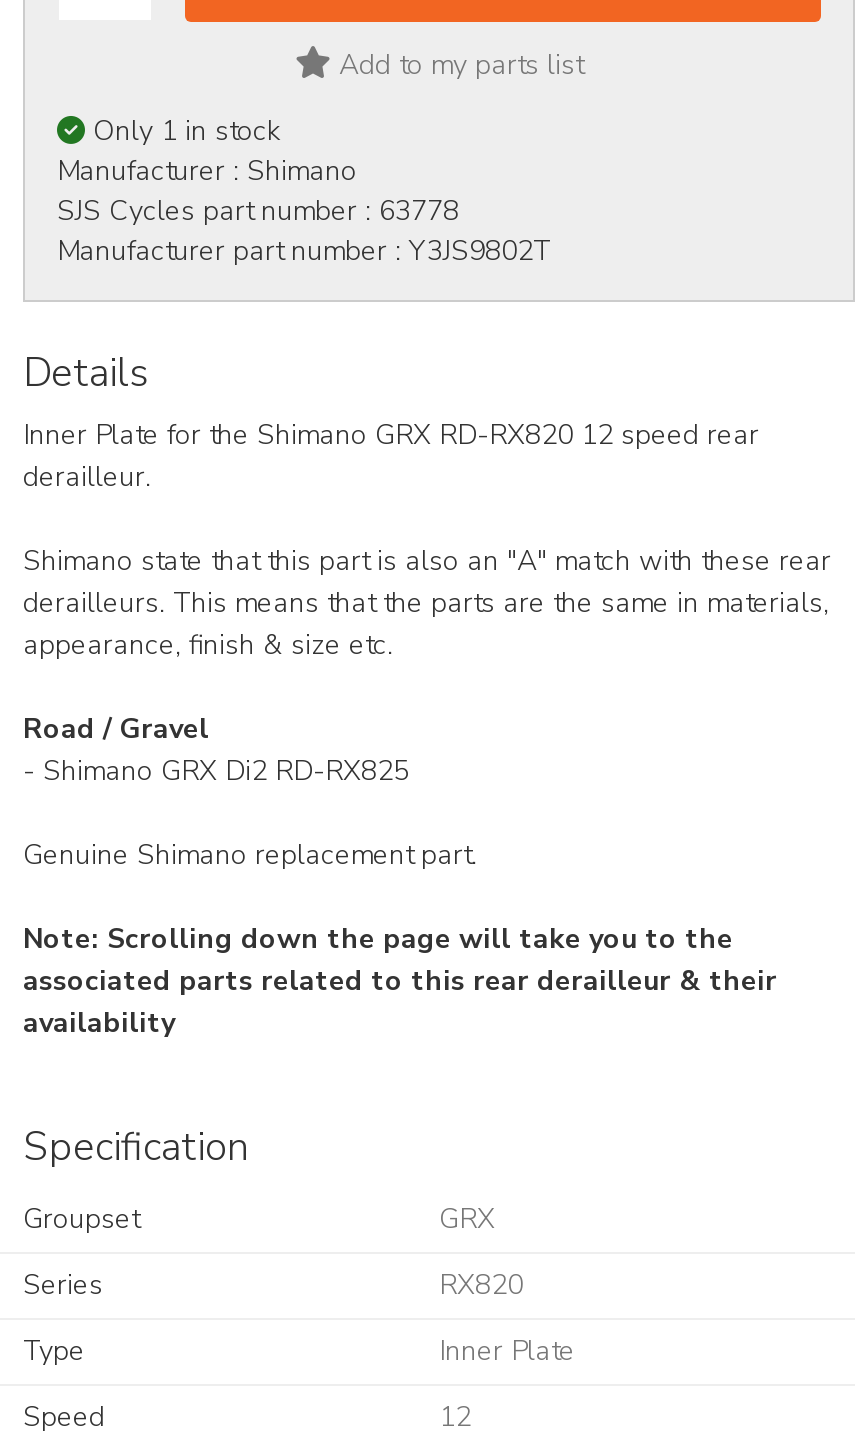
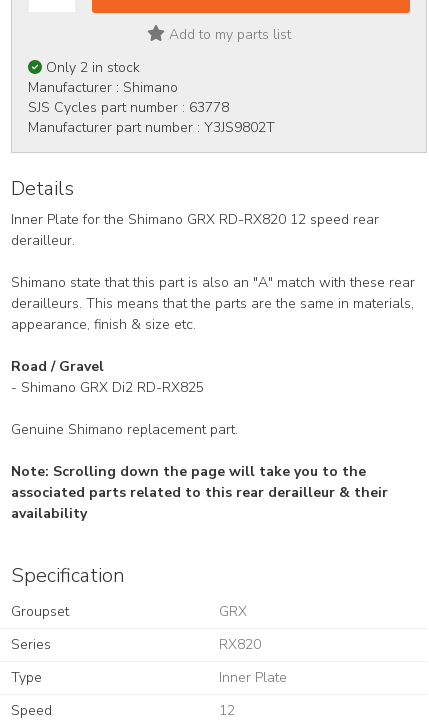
- Only 1 in stock
+ Only 2 in stock
